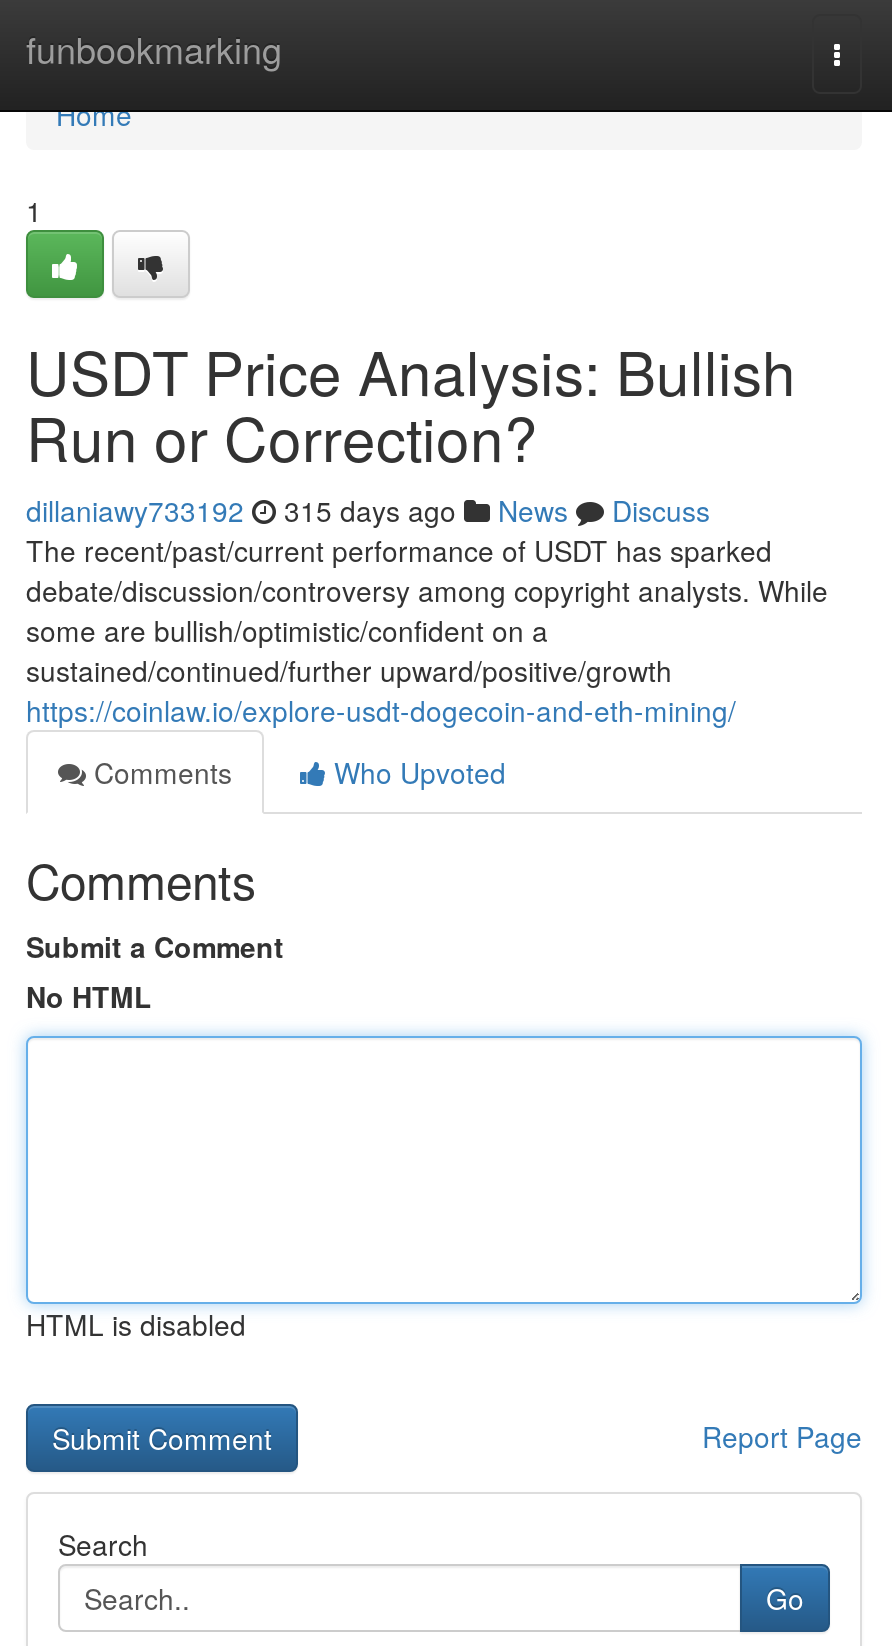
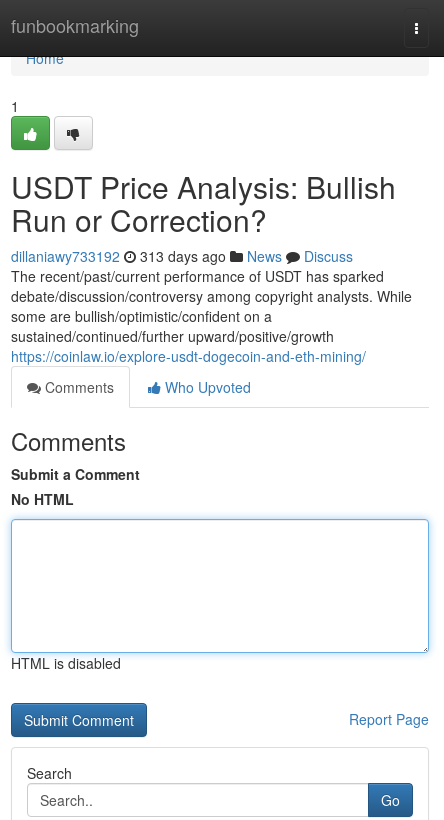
- dillaniawy733192 315 days ago News Discuss
+ dillaniawy733192 313 days ago News Discuss
